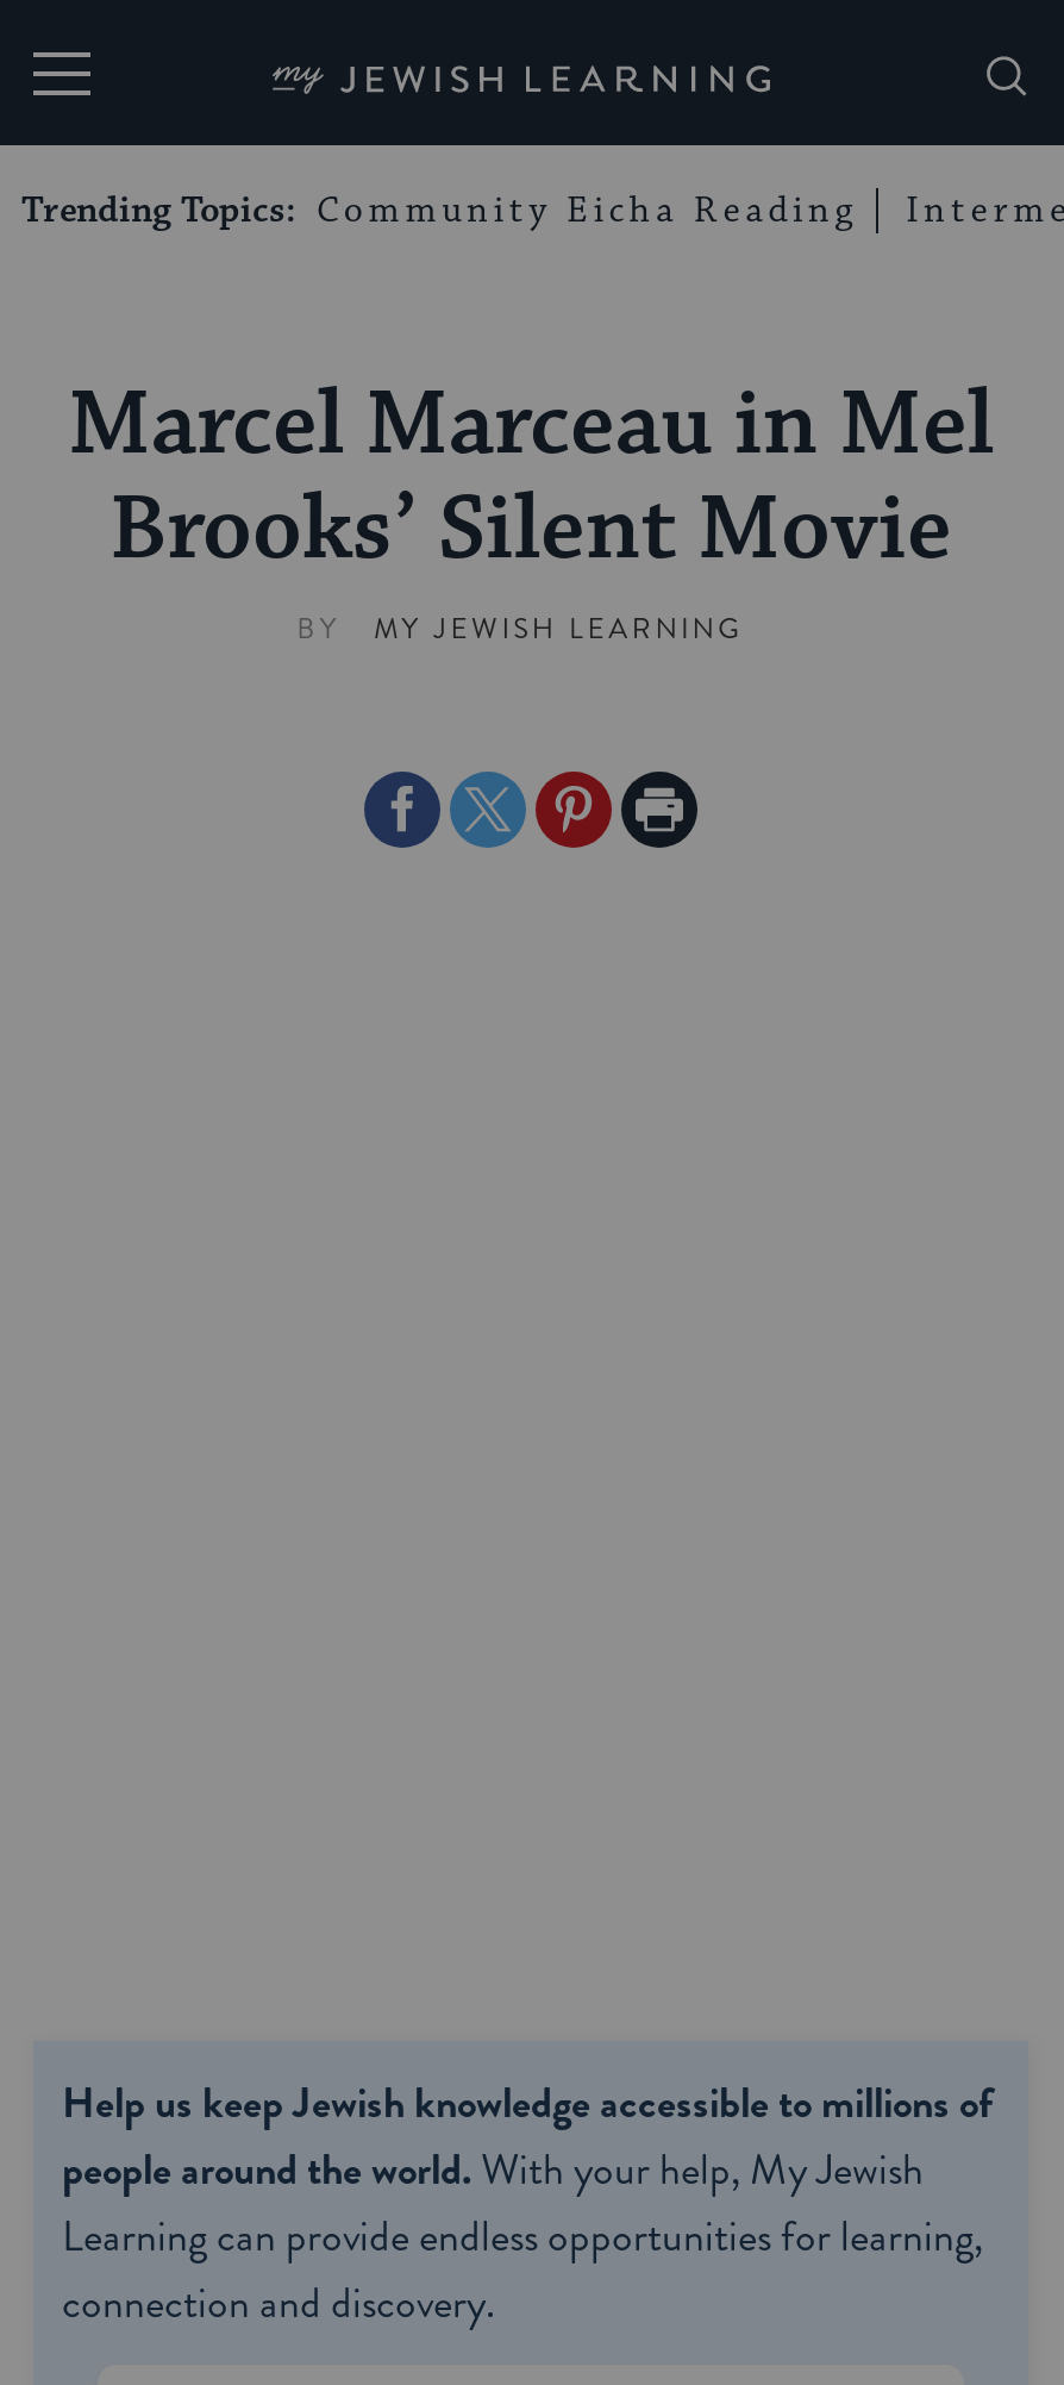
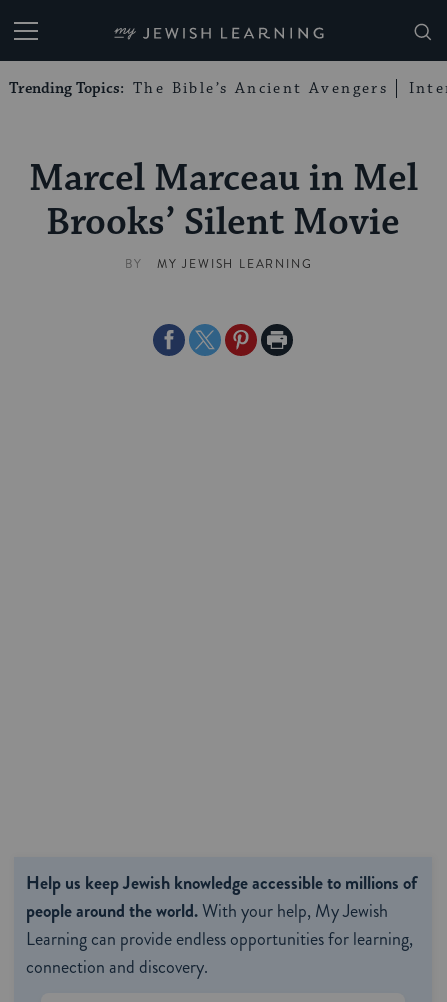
- Trending Topics: Community Eicha Reading
+ Trending Topics: The Bible’s Ancient Avengers
